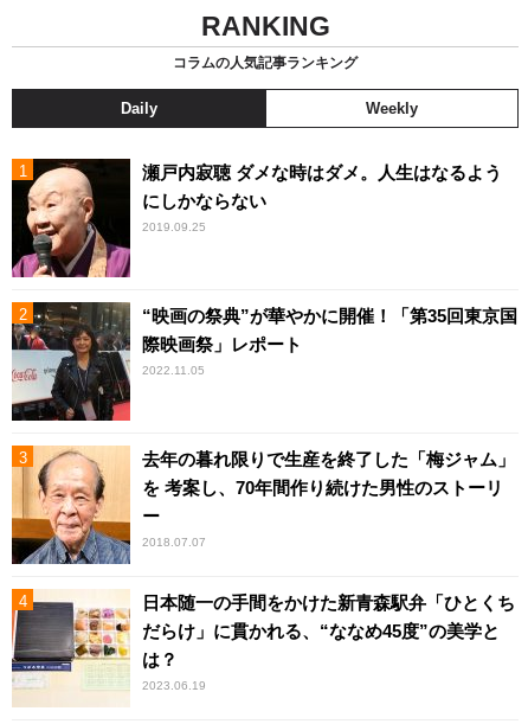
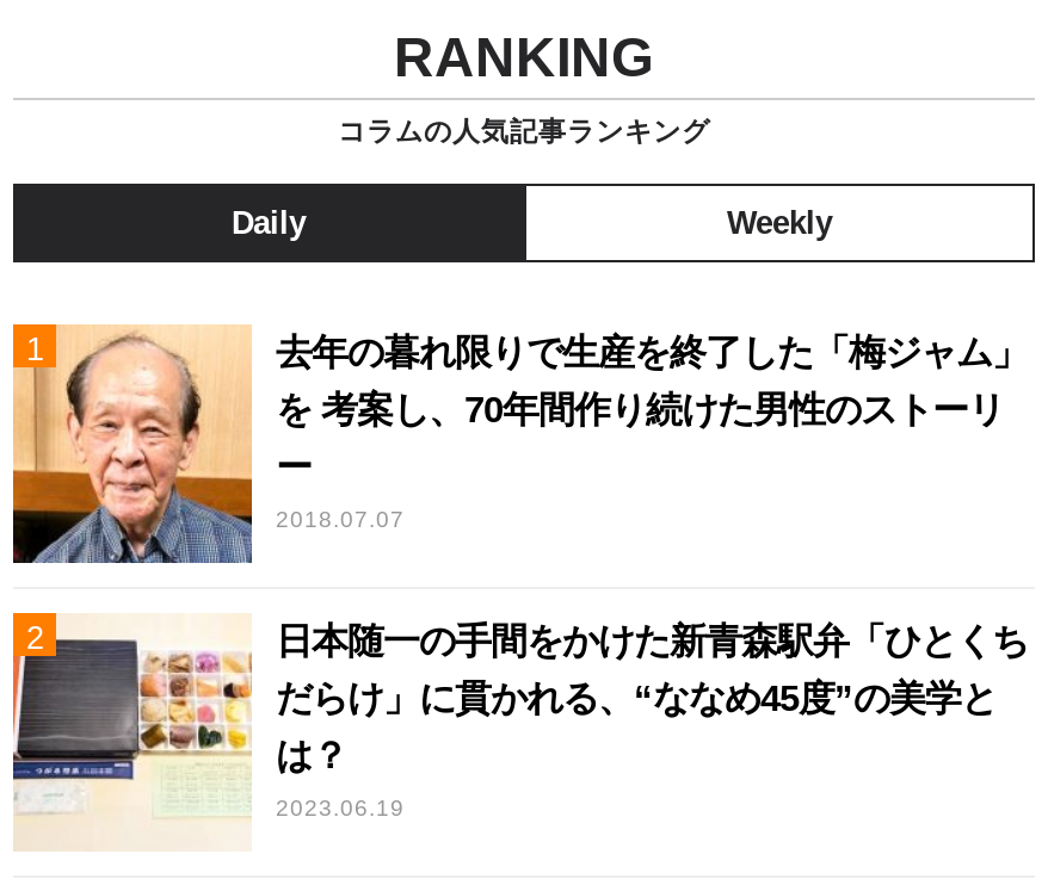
- [image]
- 瀬戸内寂聴 ダメな時はダメ。人生はなるよう
- にしかならない
- 2019.09.25

- [image]
- “映画の祭典”が華やかに開催！「第35回東京国
- 際映画祭」レポート
- 2022.11.05
